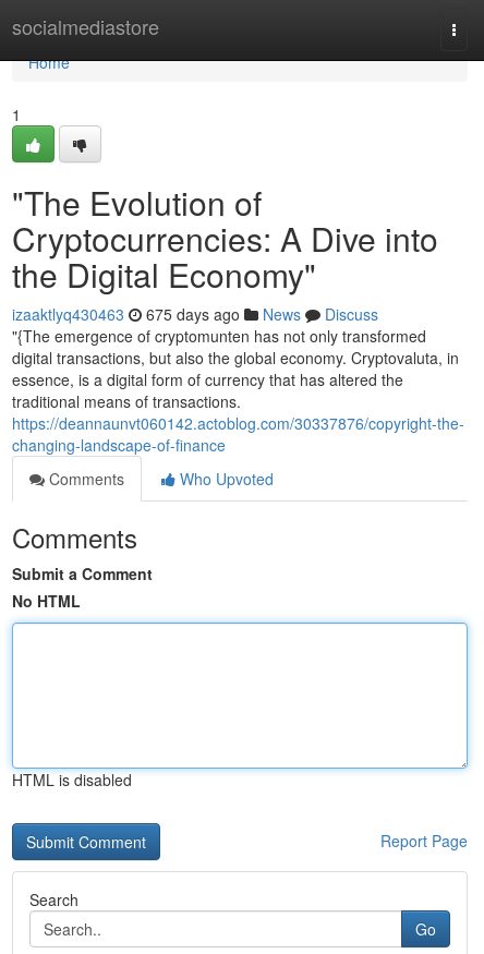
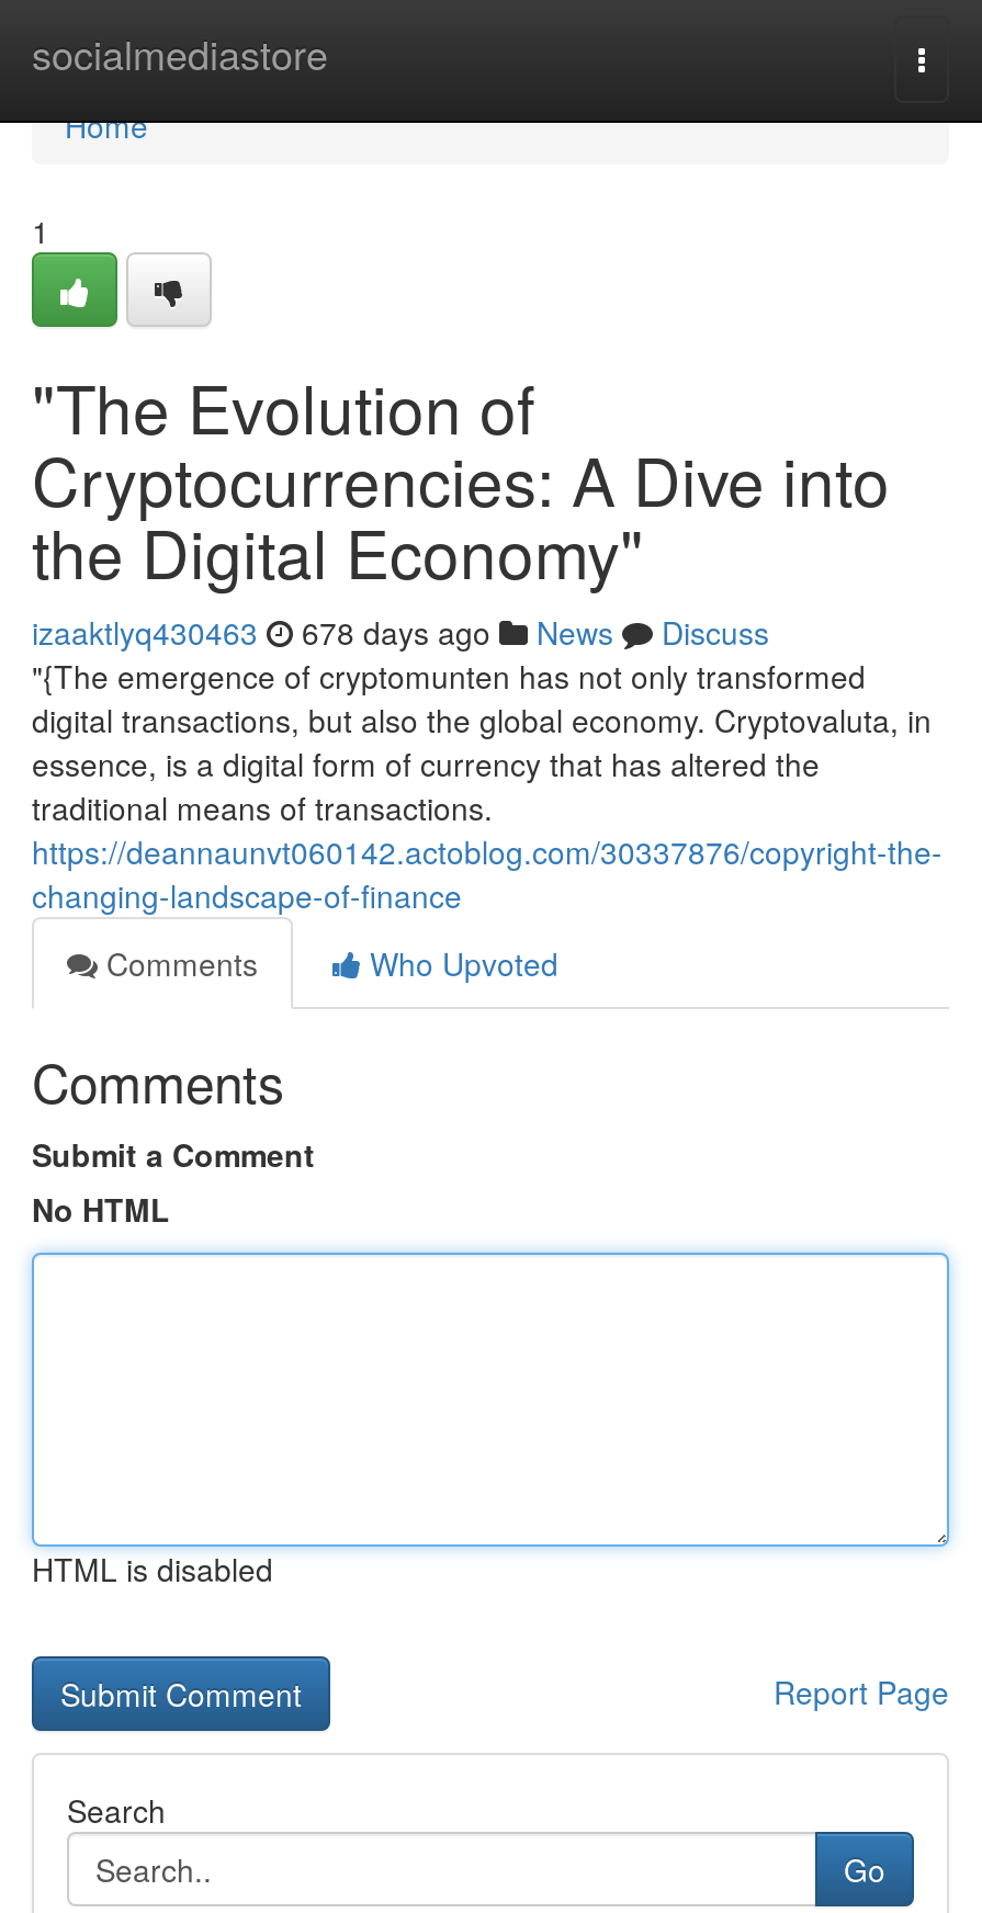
- izaaktlyq430463 675 days ago News Discuss
+ izaaktlyq430463 678 days ago News Discuss
